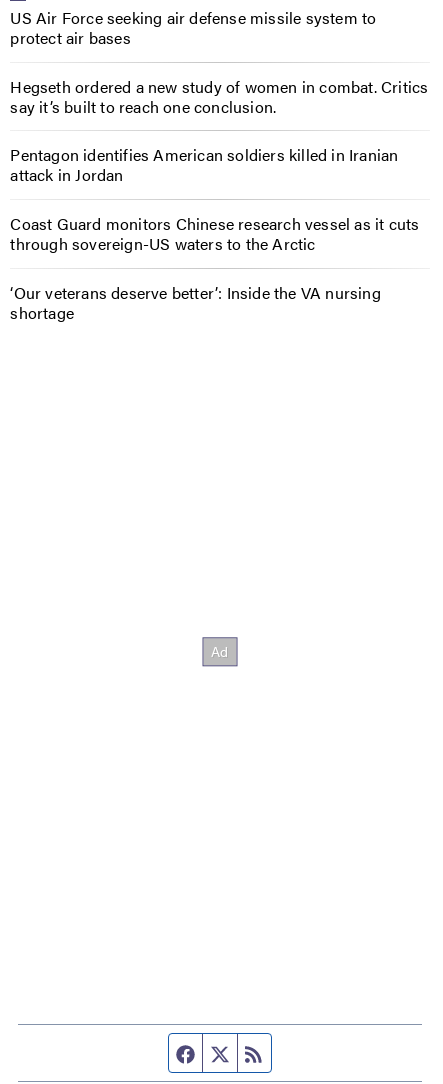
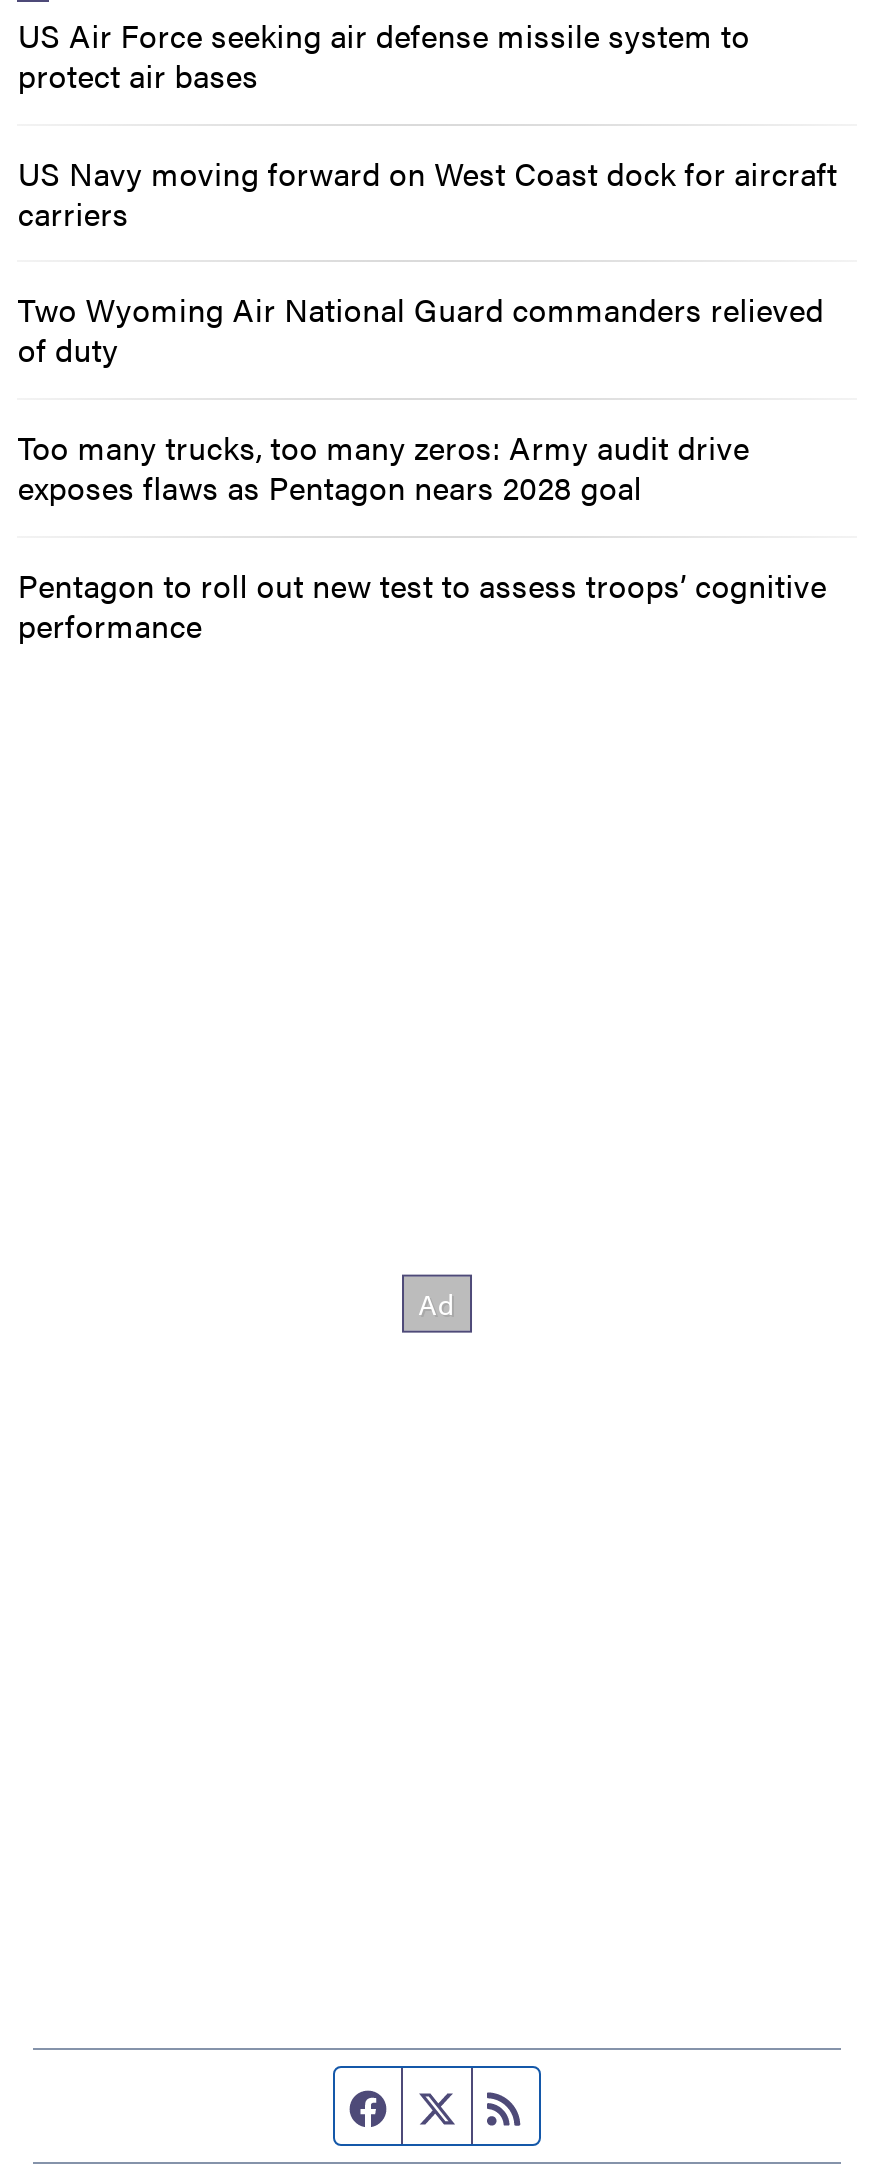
- Hegseth ordered a new study of women in combat. Critics
- say it’s built to reach one conclusion.
+ US Navy moving forward on West Coast dock for aircraft
+ carriers

- Pentagon identifies American soldiers killed in Iranian
- attack in Jordan
+ Two Wyoming Air National Guard commanders relieved
+ of duty

- Coast Guard monitors Chinese research vessel as it cuts
- through sovereign-US waters to the Arctic
+ Too many trucks, too many zeros: Army audit drive
+ exposes flaws as Pentagon nears 2028 goal

- ‘Our veterans deserve better’: Inside the VA nursing
- shortage
+ Pentagon to roll out new test to assess troops’ cognitive
+ performance
